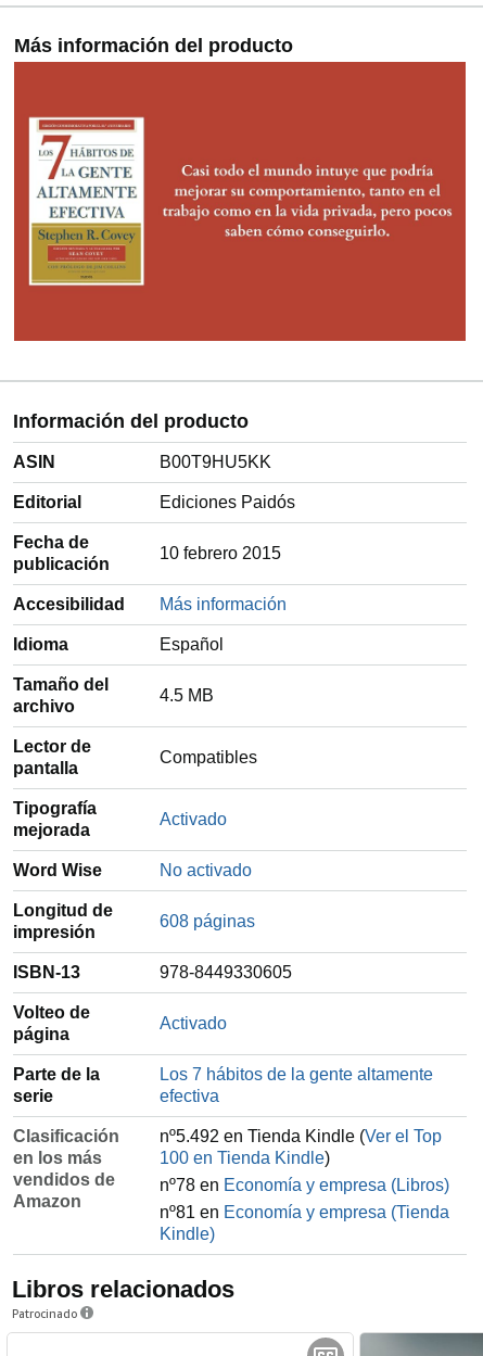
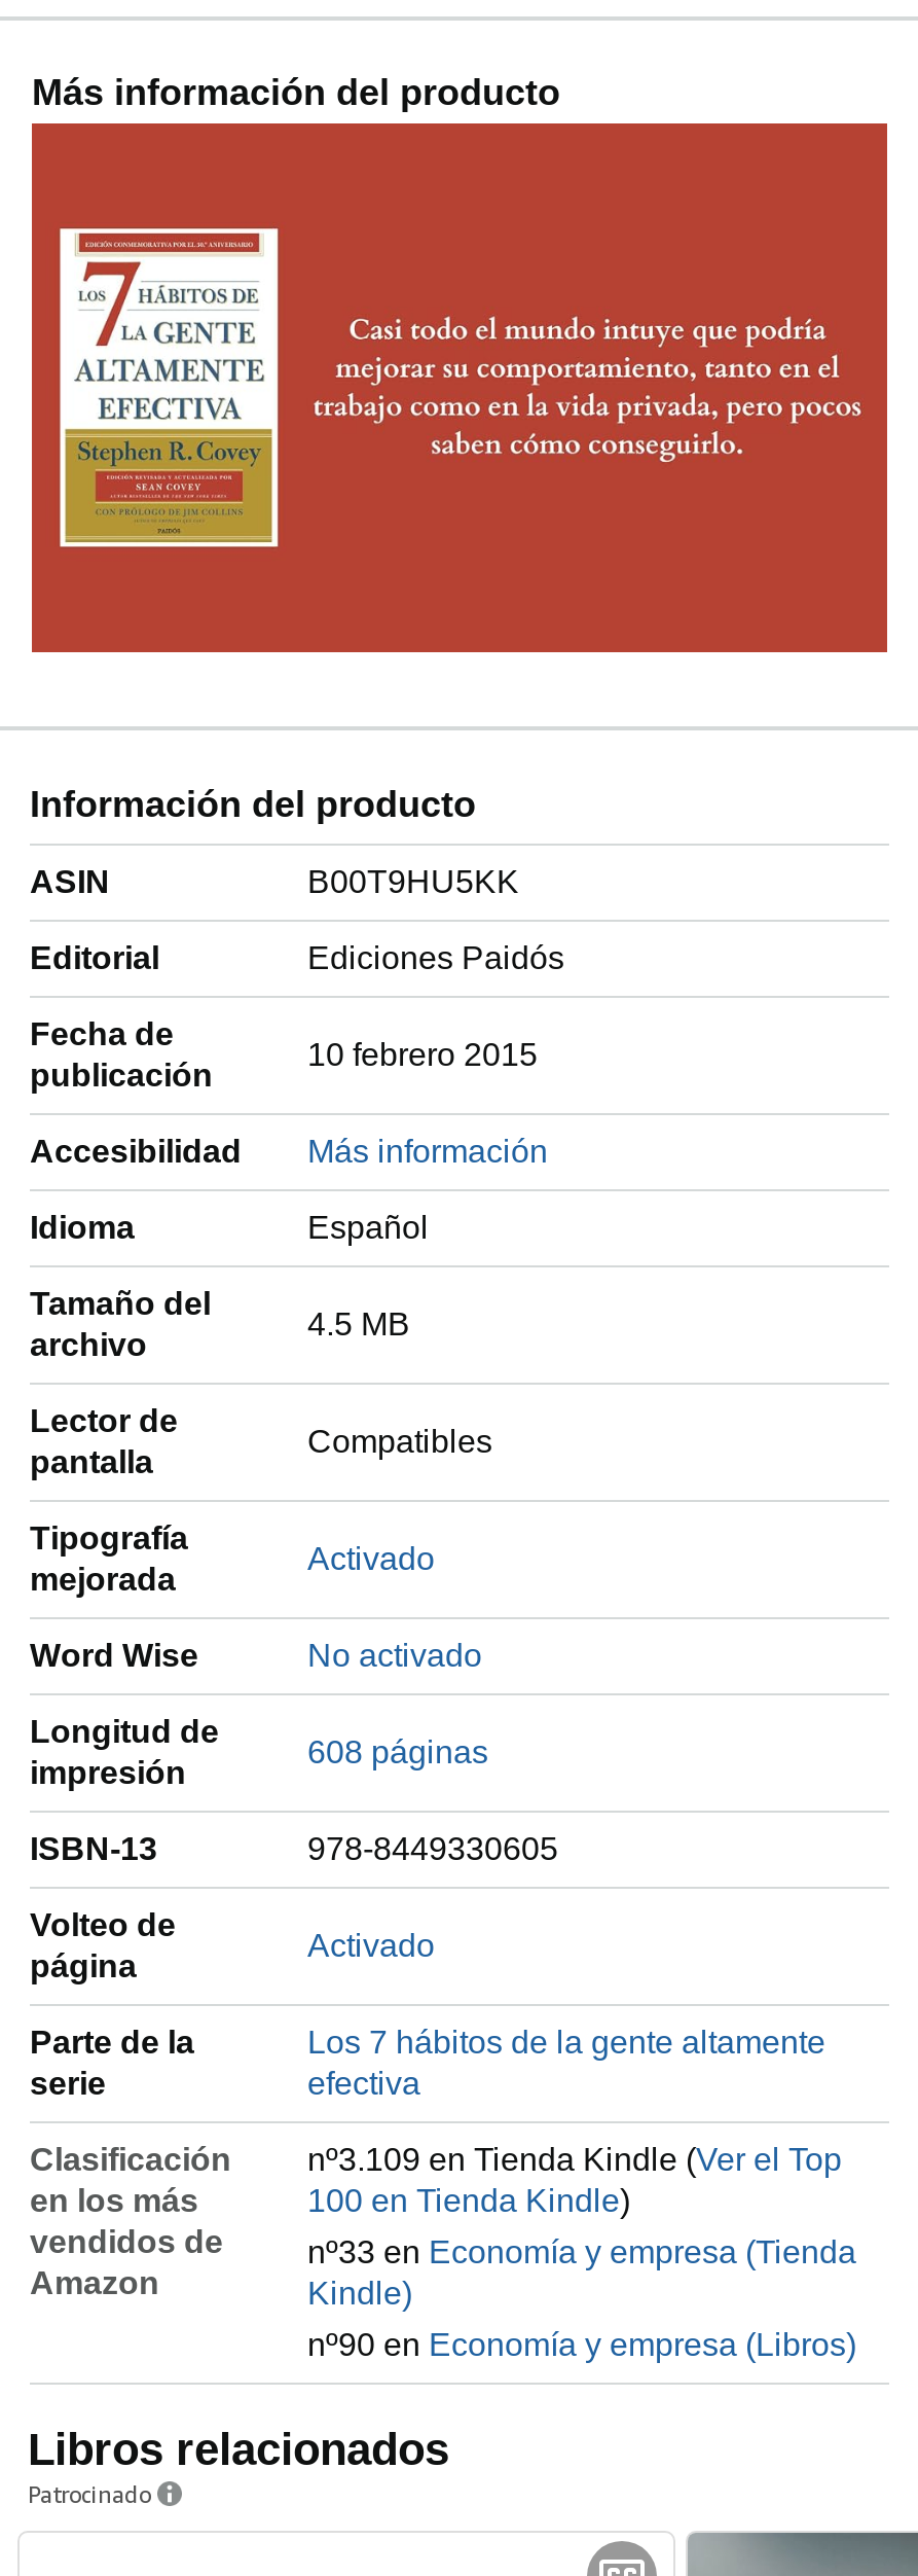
- nº5.492 en Tienda Kindle (Ver el Top
+ nº3.109 en Tienda Kindle (Ver el Top

- nº78 en Economía y empresa (Libros)
- nº81 en Economía y empresa (Tienda
+ nº33 en Economía y empresa (Tienda

moved up: Kindle)

+ nº90 en Economía y empresa (Libros)
